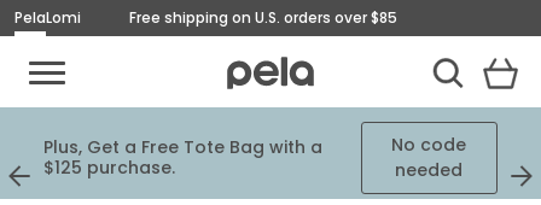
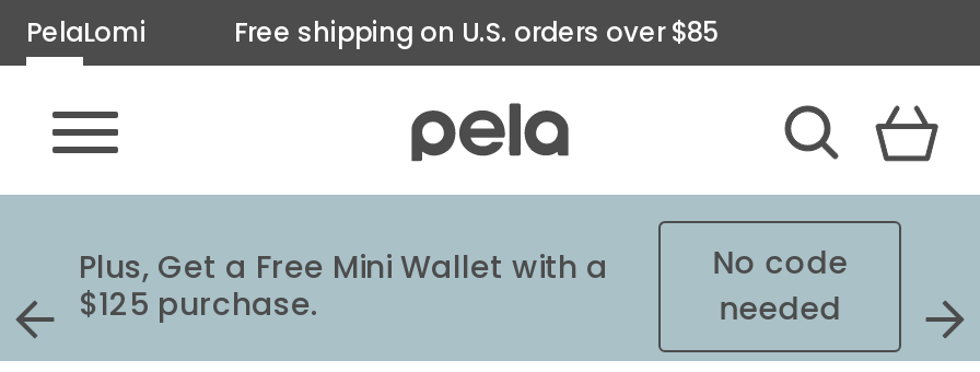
- Plus, Get a Free Tote Bag with a
+ Plus, Get a Free Mini Wallet with a
